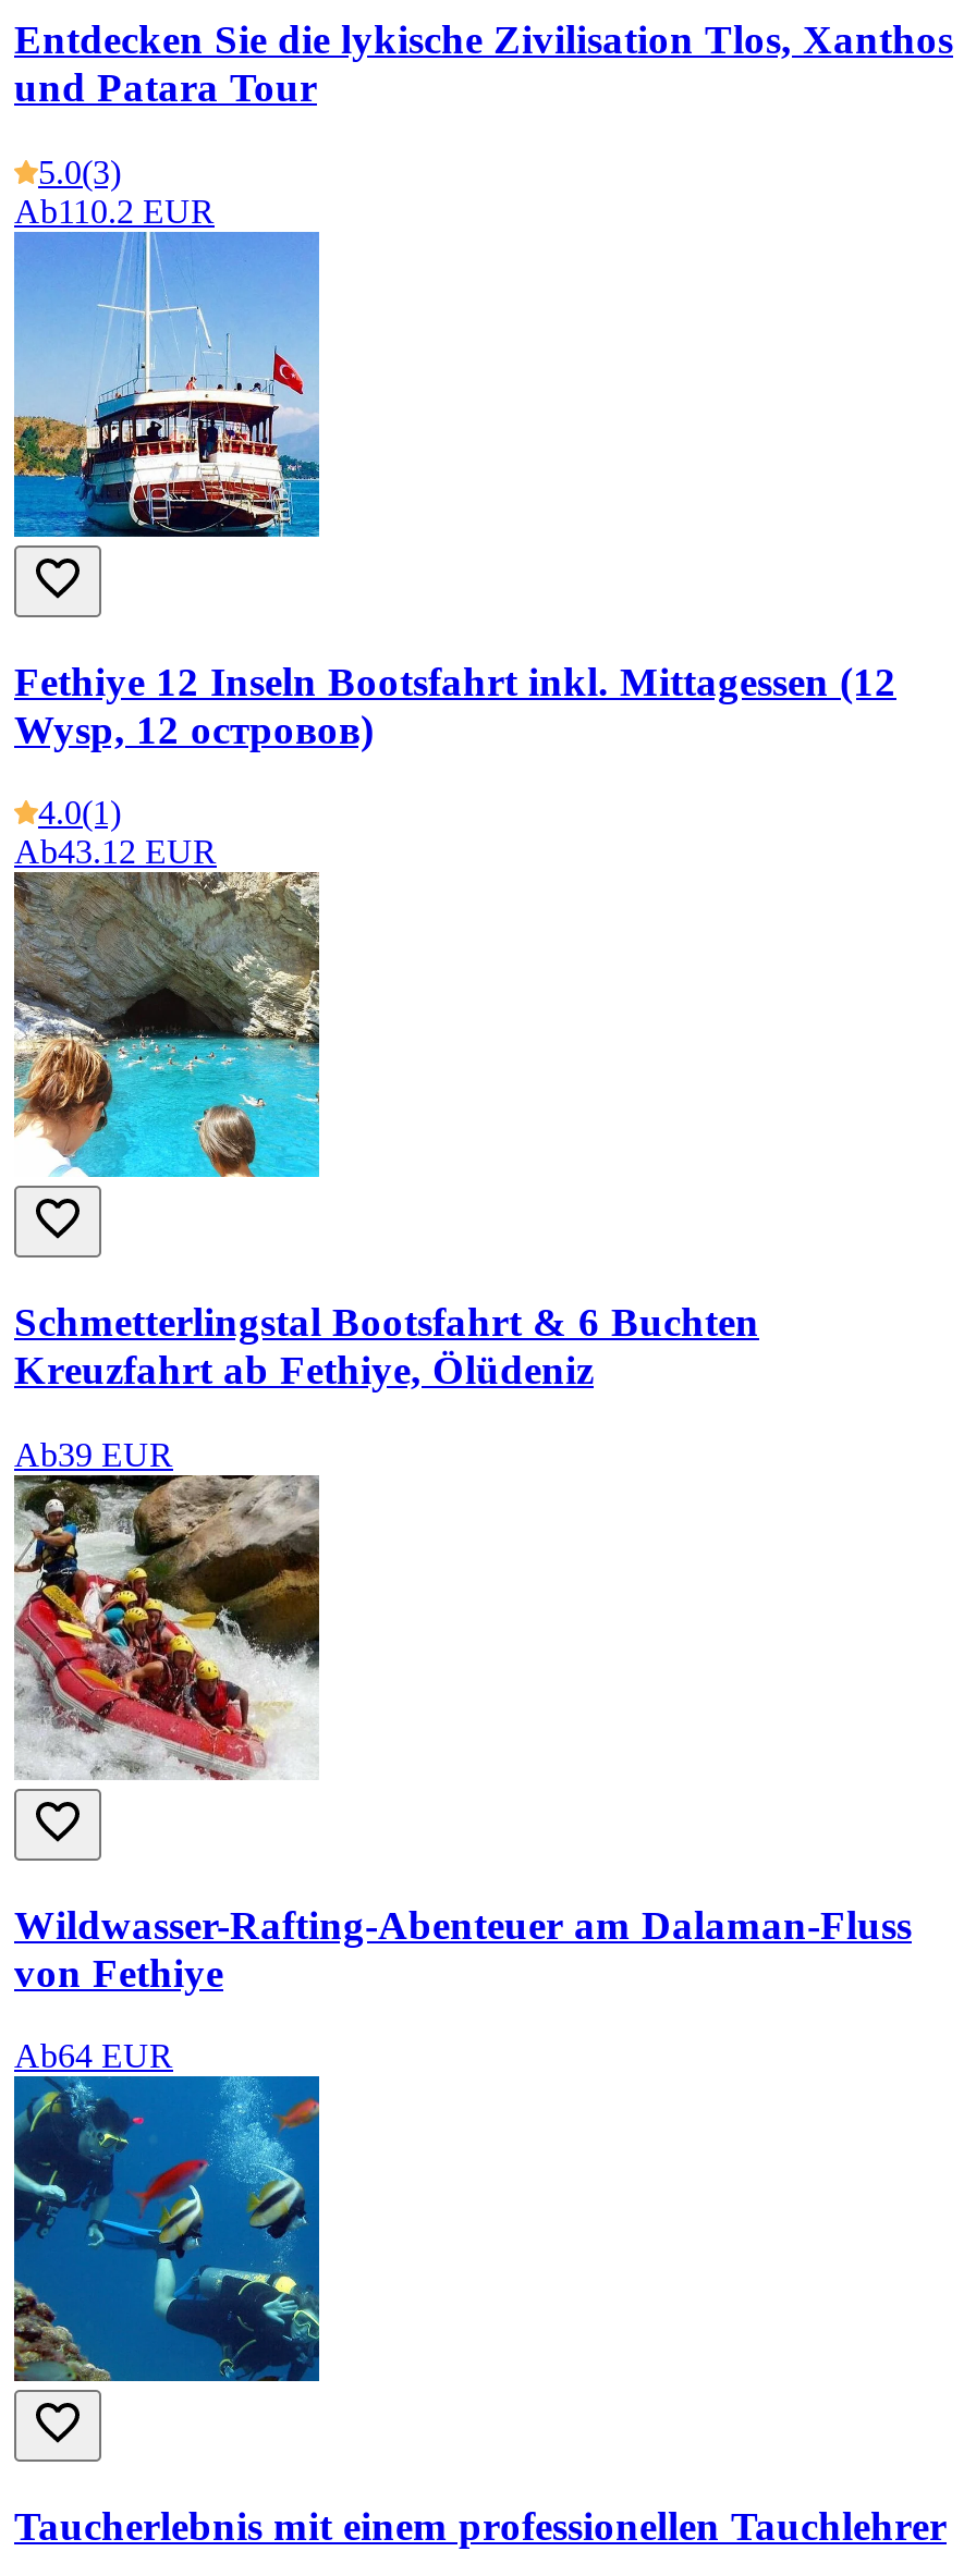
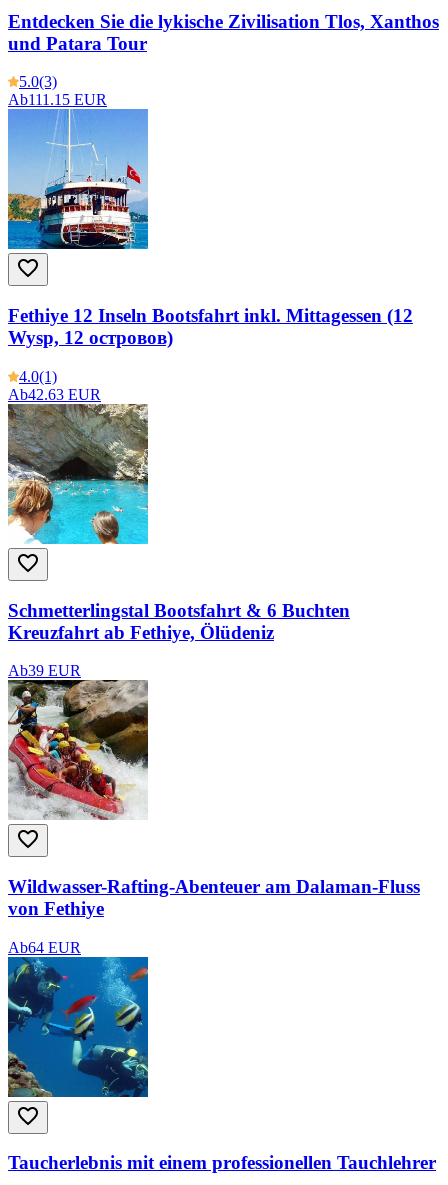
- Ab110.2 EUR
+ Ab111.15 EUR

- Ab43.12 EUR
+ Ab42.63 EUR
